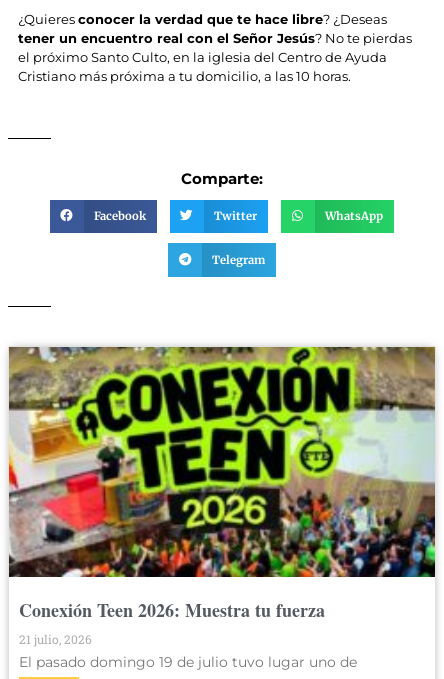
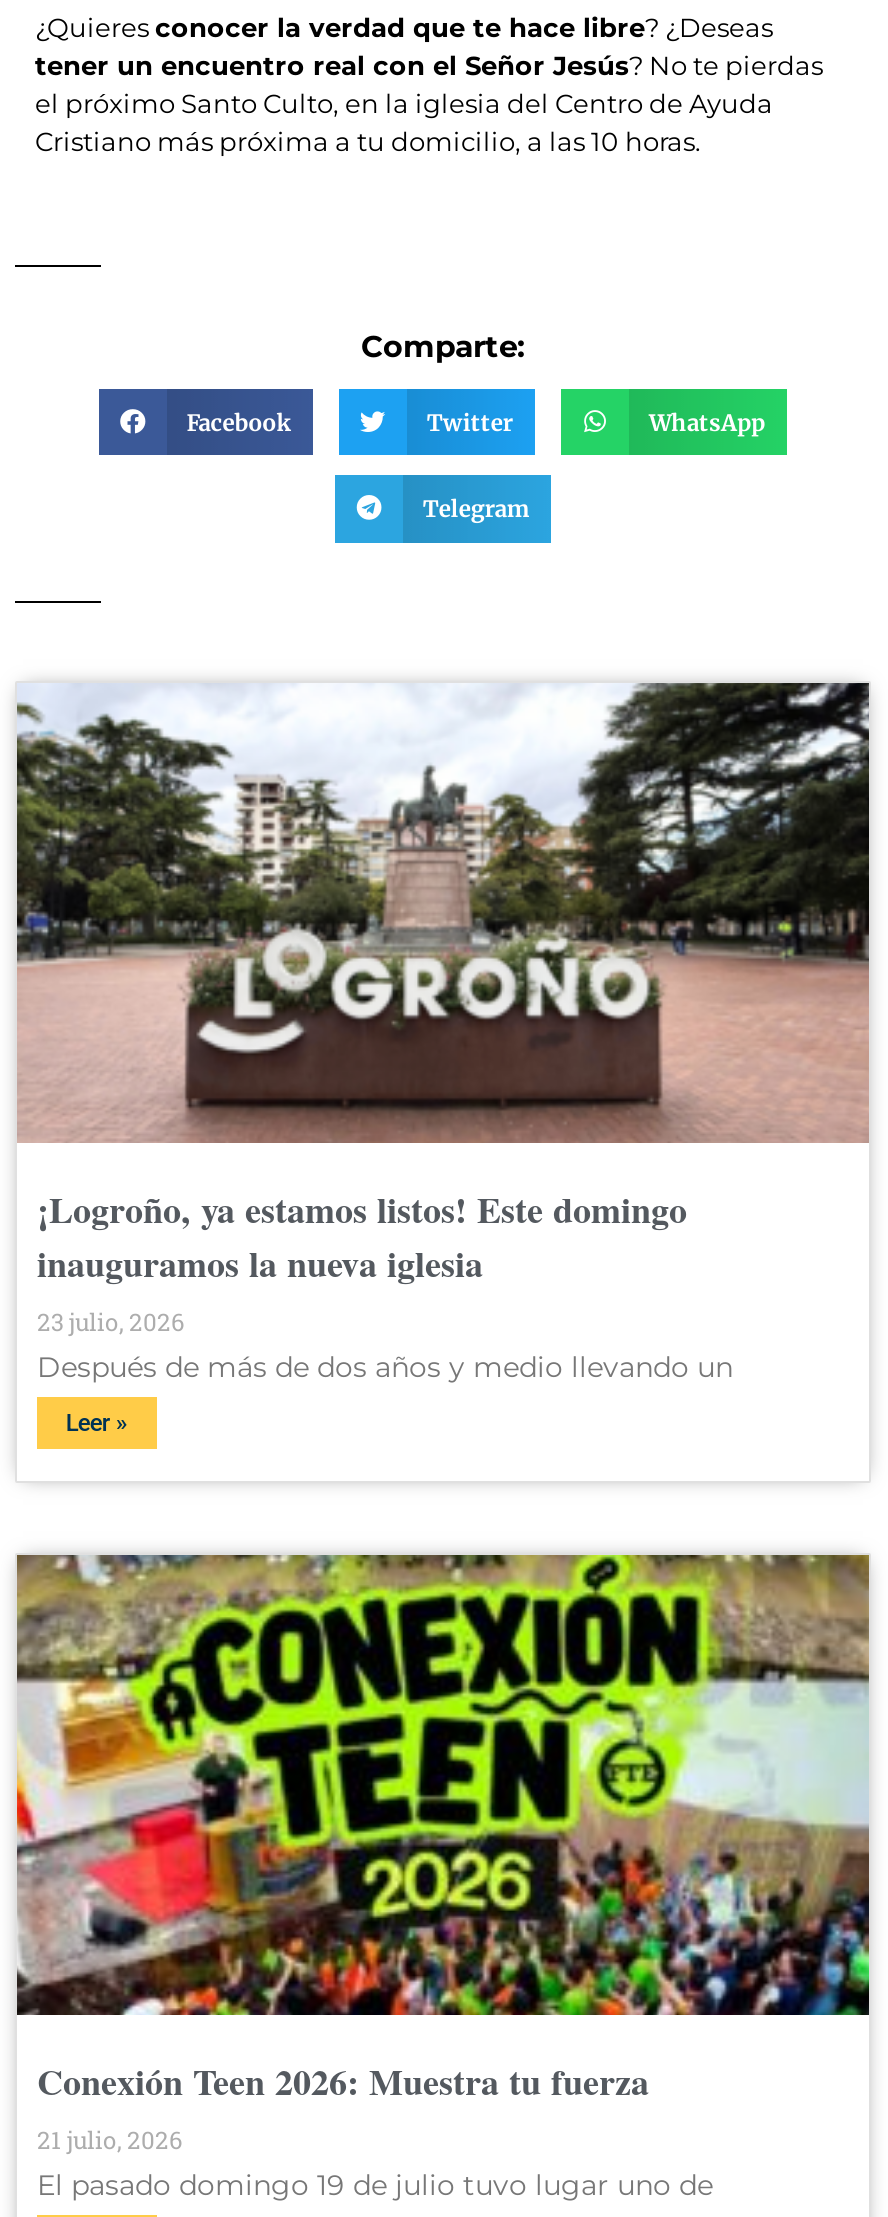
+ [image]
+ ¡Logroño, ya estamos listos! Este domingo
+ inauguramos la nueva iglesia
+ 23 julio, 2026
+ Después de más de dos años y medio llevando un
+ Leer »
